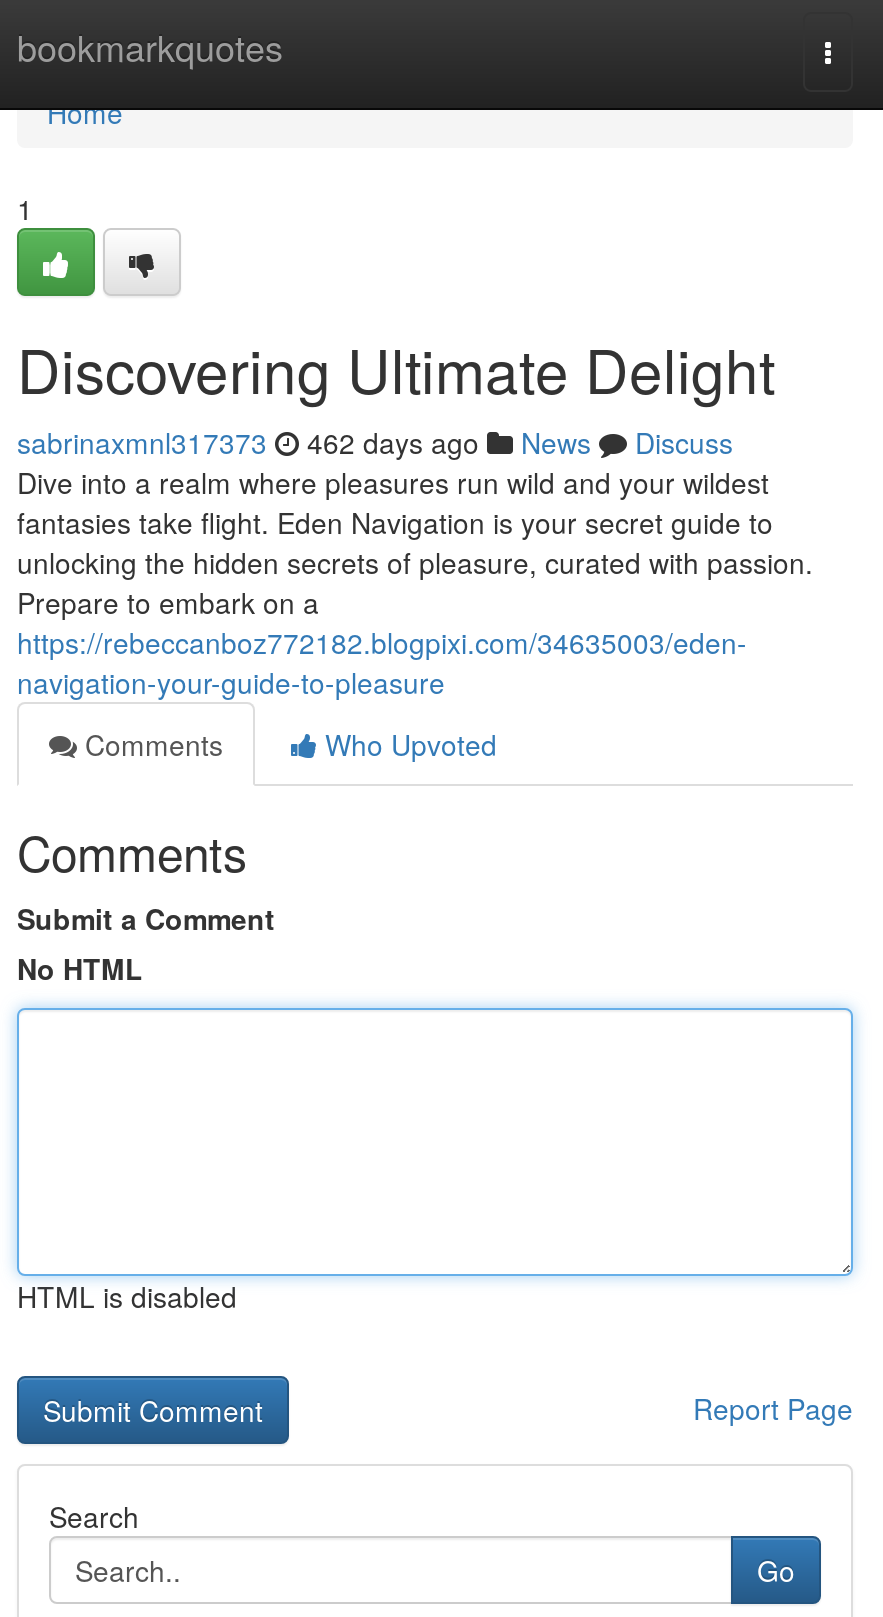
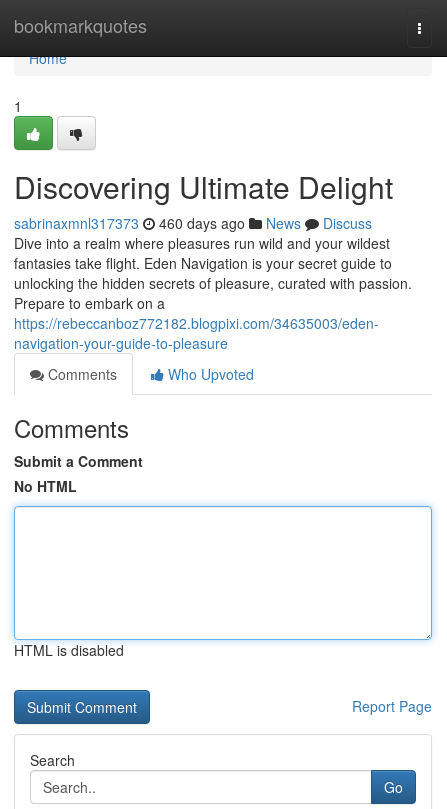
- sabrinaxmnl317373 462 days ago News Discuss
+ sabrinaxmnl317373 460 days ago News Discuss
